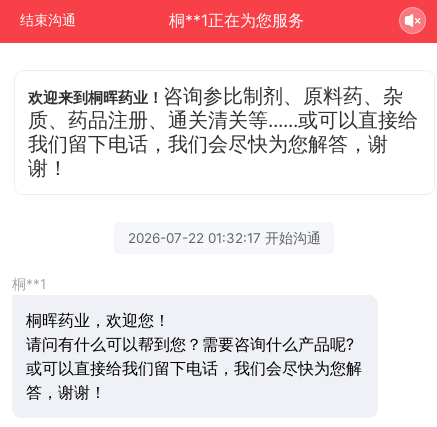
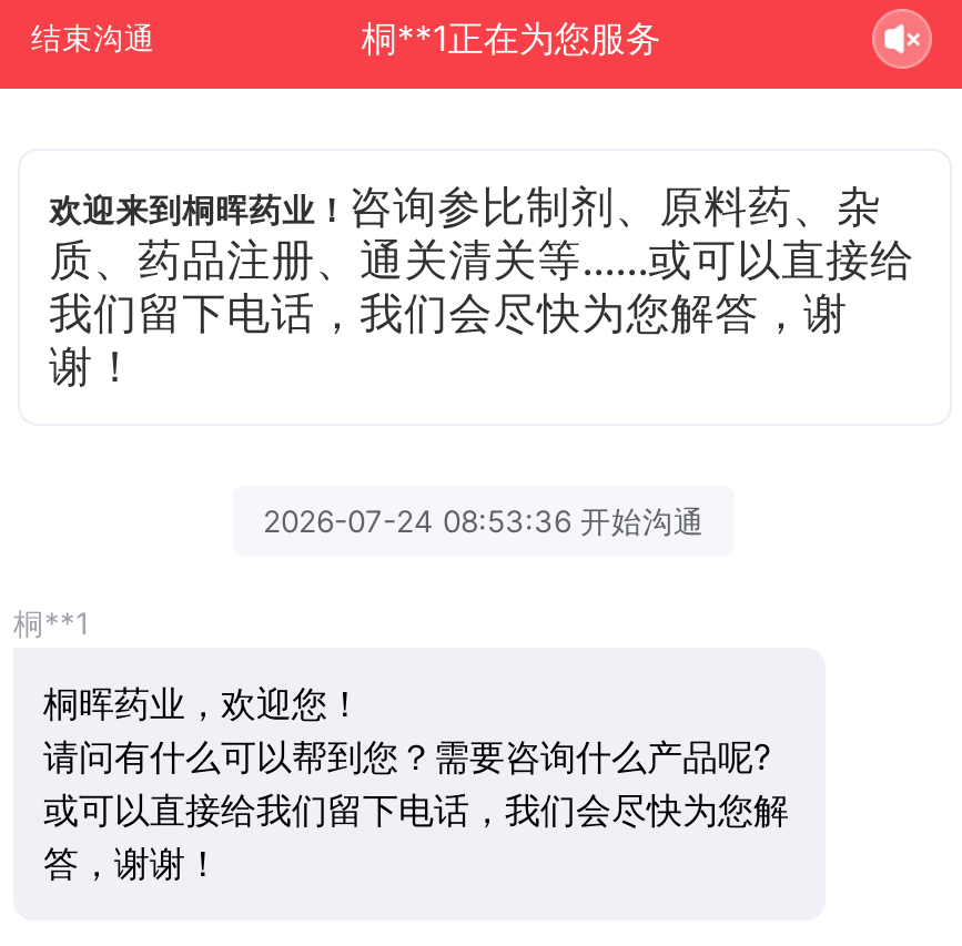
- 2026-07-22 01:32:17 开始沟通
+ 2026-07-24 08:53:36 开始沟通
